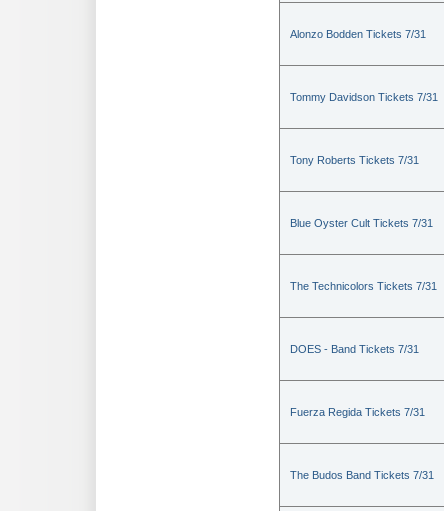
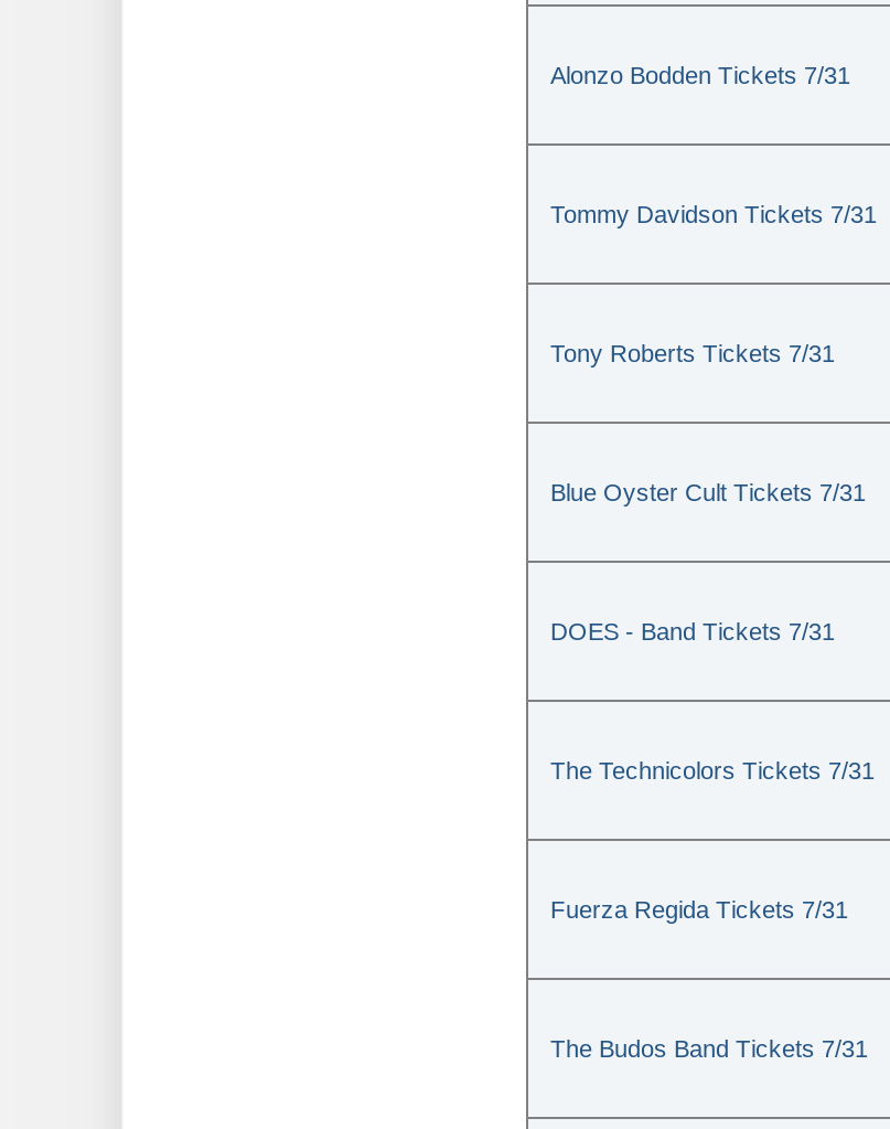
moved down: The Technicolors Tickets 7/31

moved up: DOES - Band Tickets 7/31
